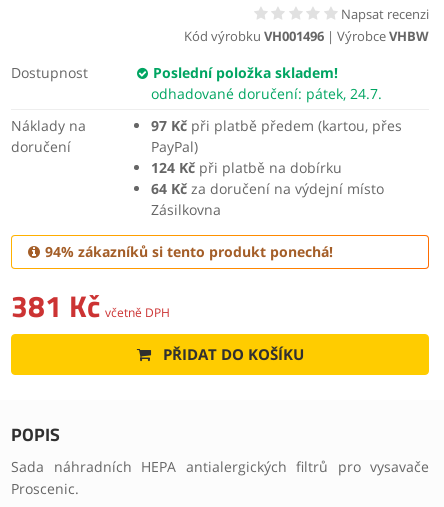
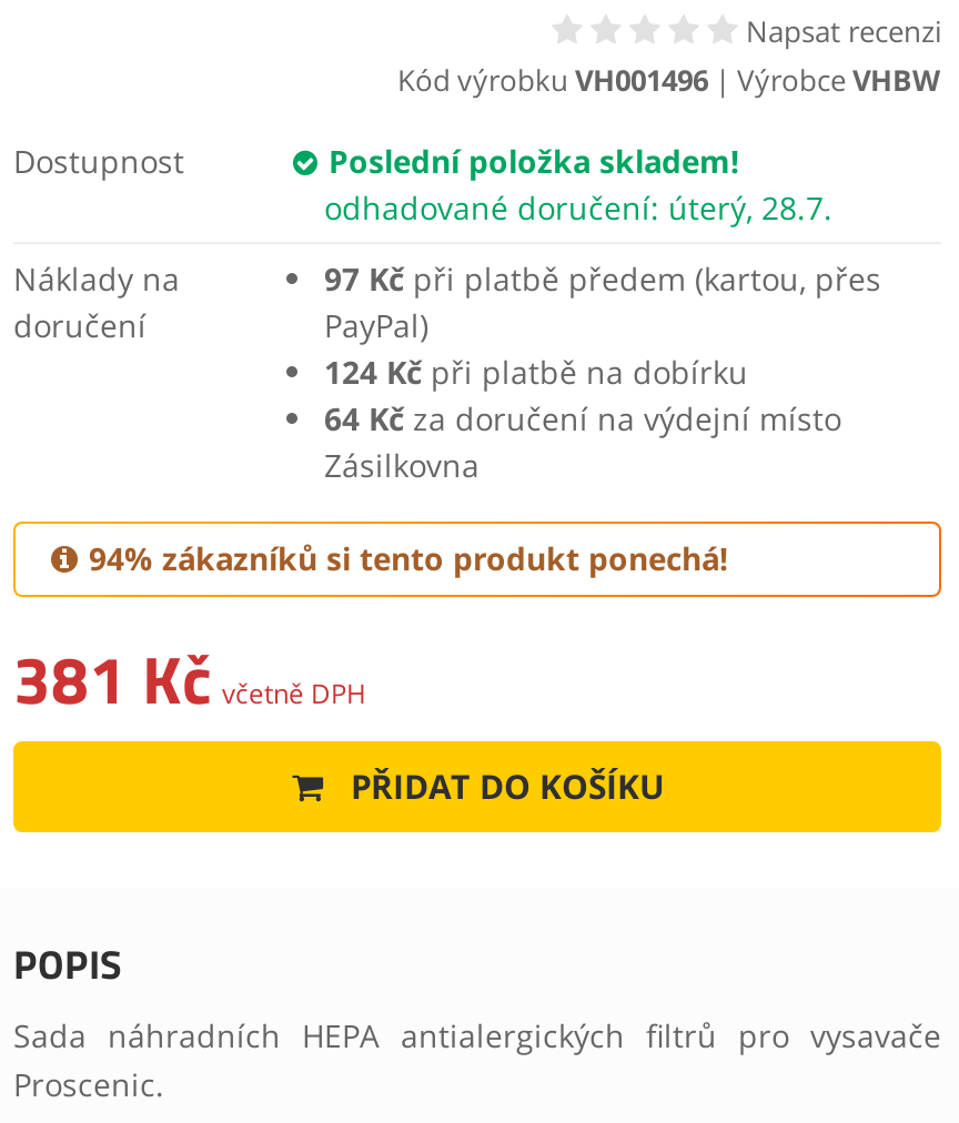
- odhadované doručení: pátek, 24.7.
+ odhadované doručení: úterý, 28.7.
